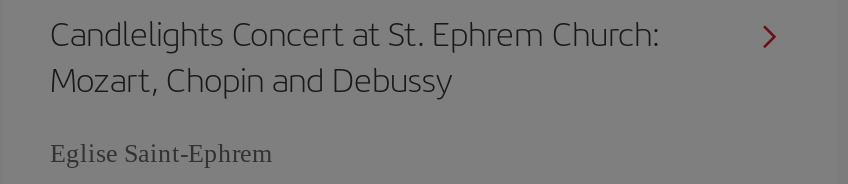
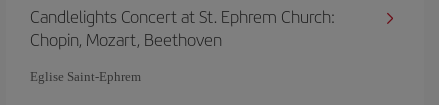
- Mozart, Chopin and Debussy
+ Chopin, Mozart, Beethoven
